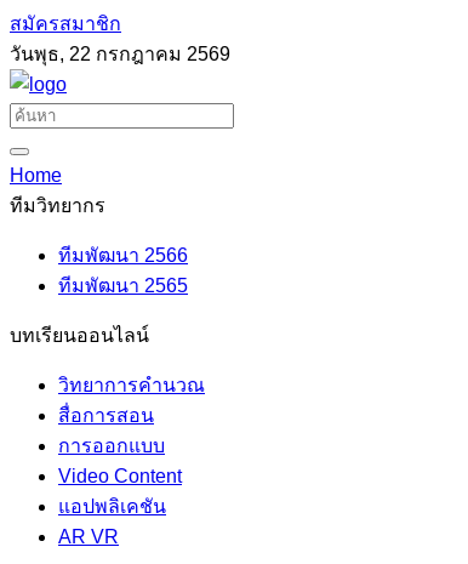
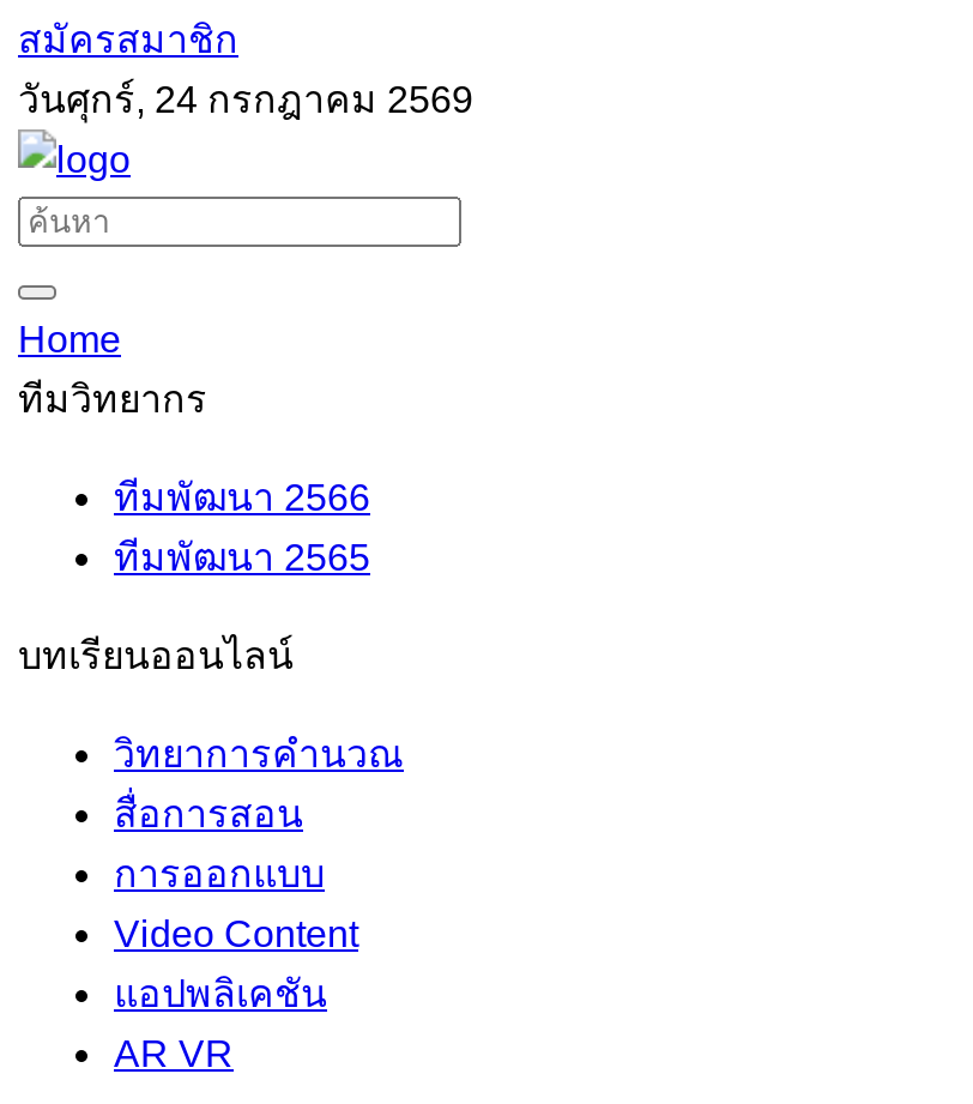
- วันพุธ, 22 กรกฎาคม 2569
+ วันศุกร์, 24 กรกฎาคม 2569
